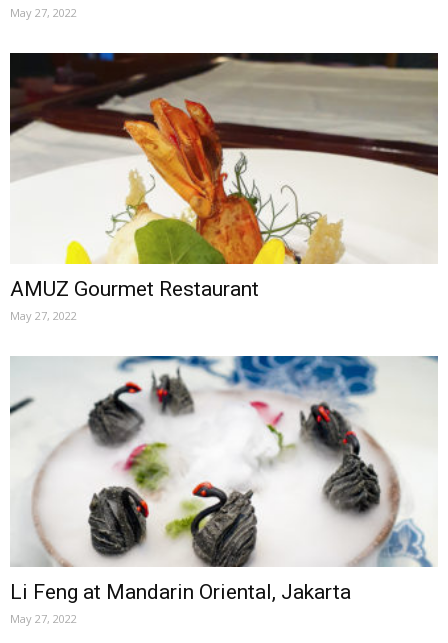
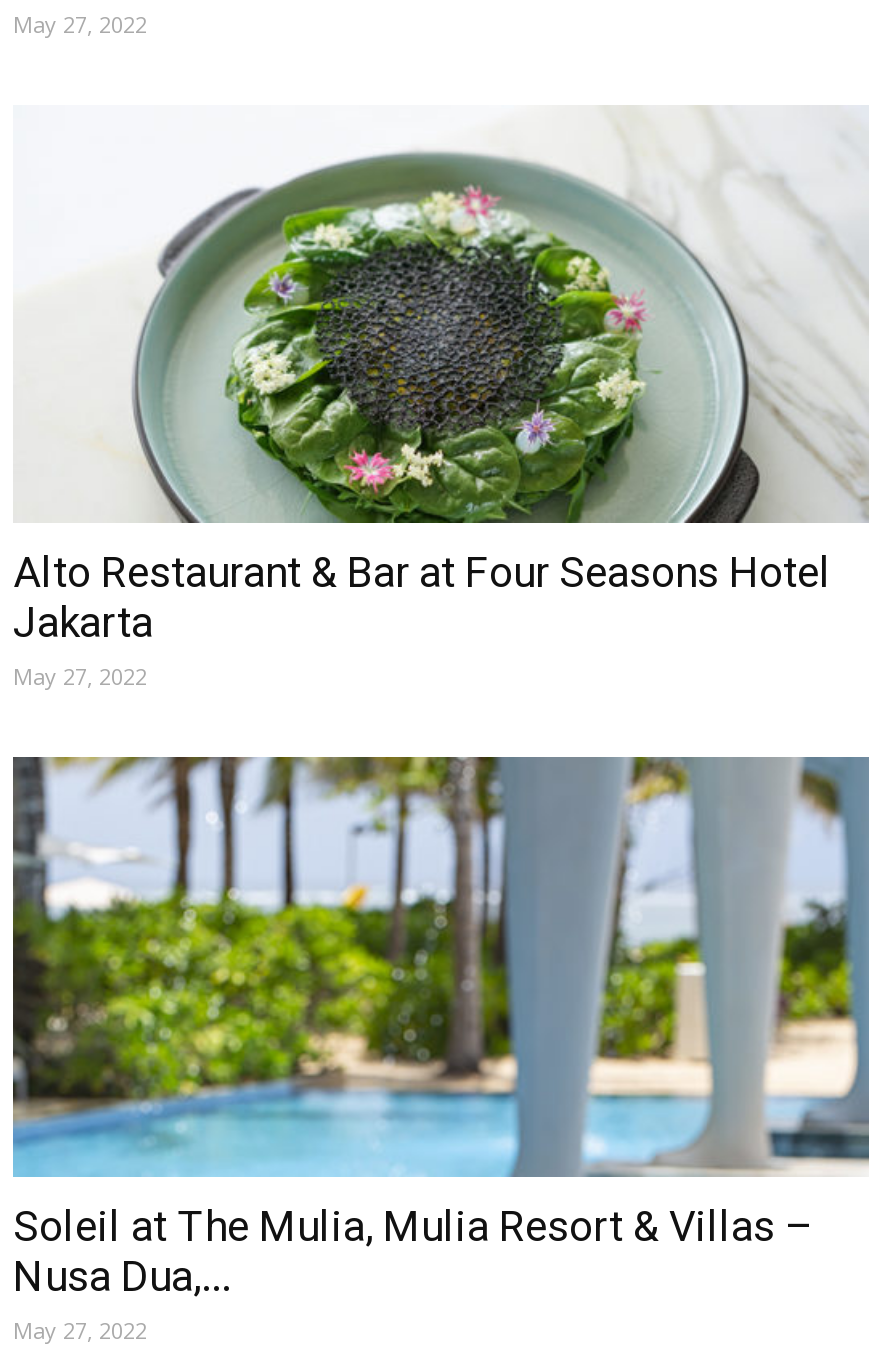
- [image]
- AMUZ Gourmet Restaurant
+ [image]
+ Alto Restaurant & Bar at Four Seasons Hotel
+ Jakarta

- [image]
- Li Feng at Mandarin Oriental, Jakarta
+ [image]
+ Soleil at The Mulia, Mulia Resort & Villas –
+ Nusa Dua,...
